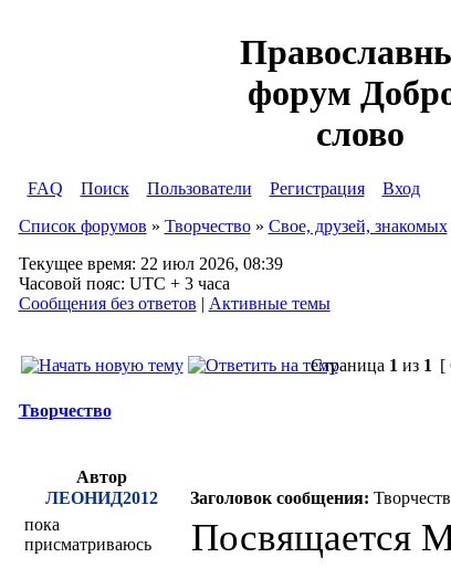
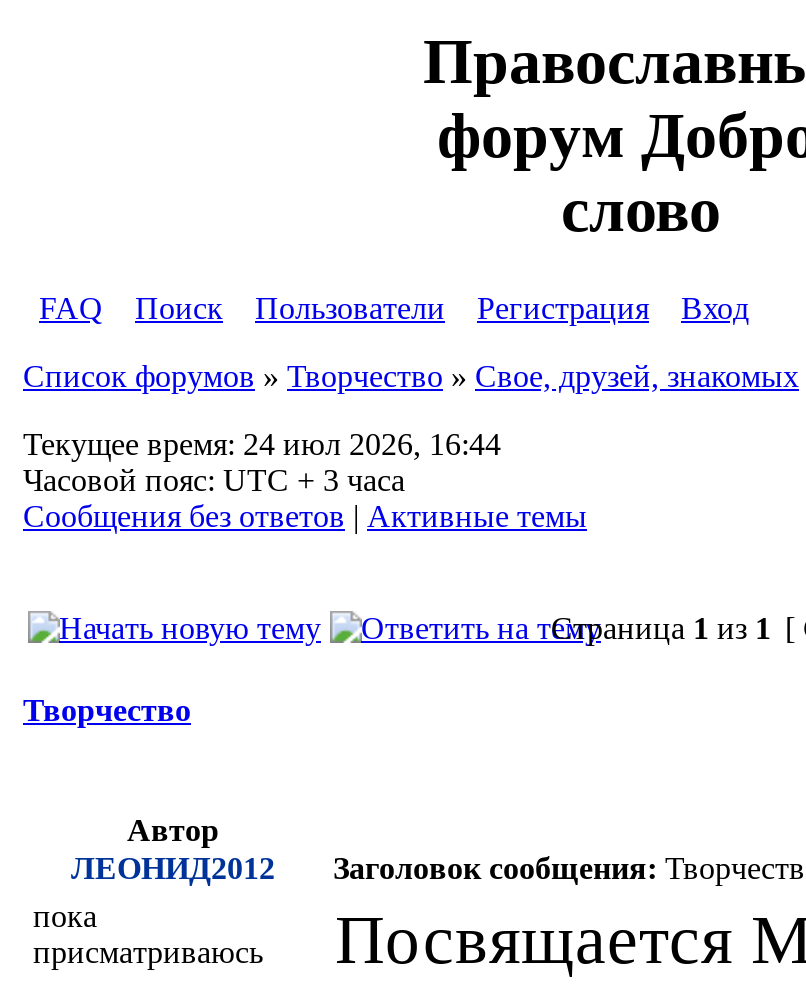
- Текущее время: 22 июл 2026, 08:39
+ Текущее время: 24 июл 2026, 16:44
